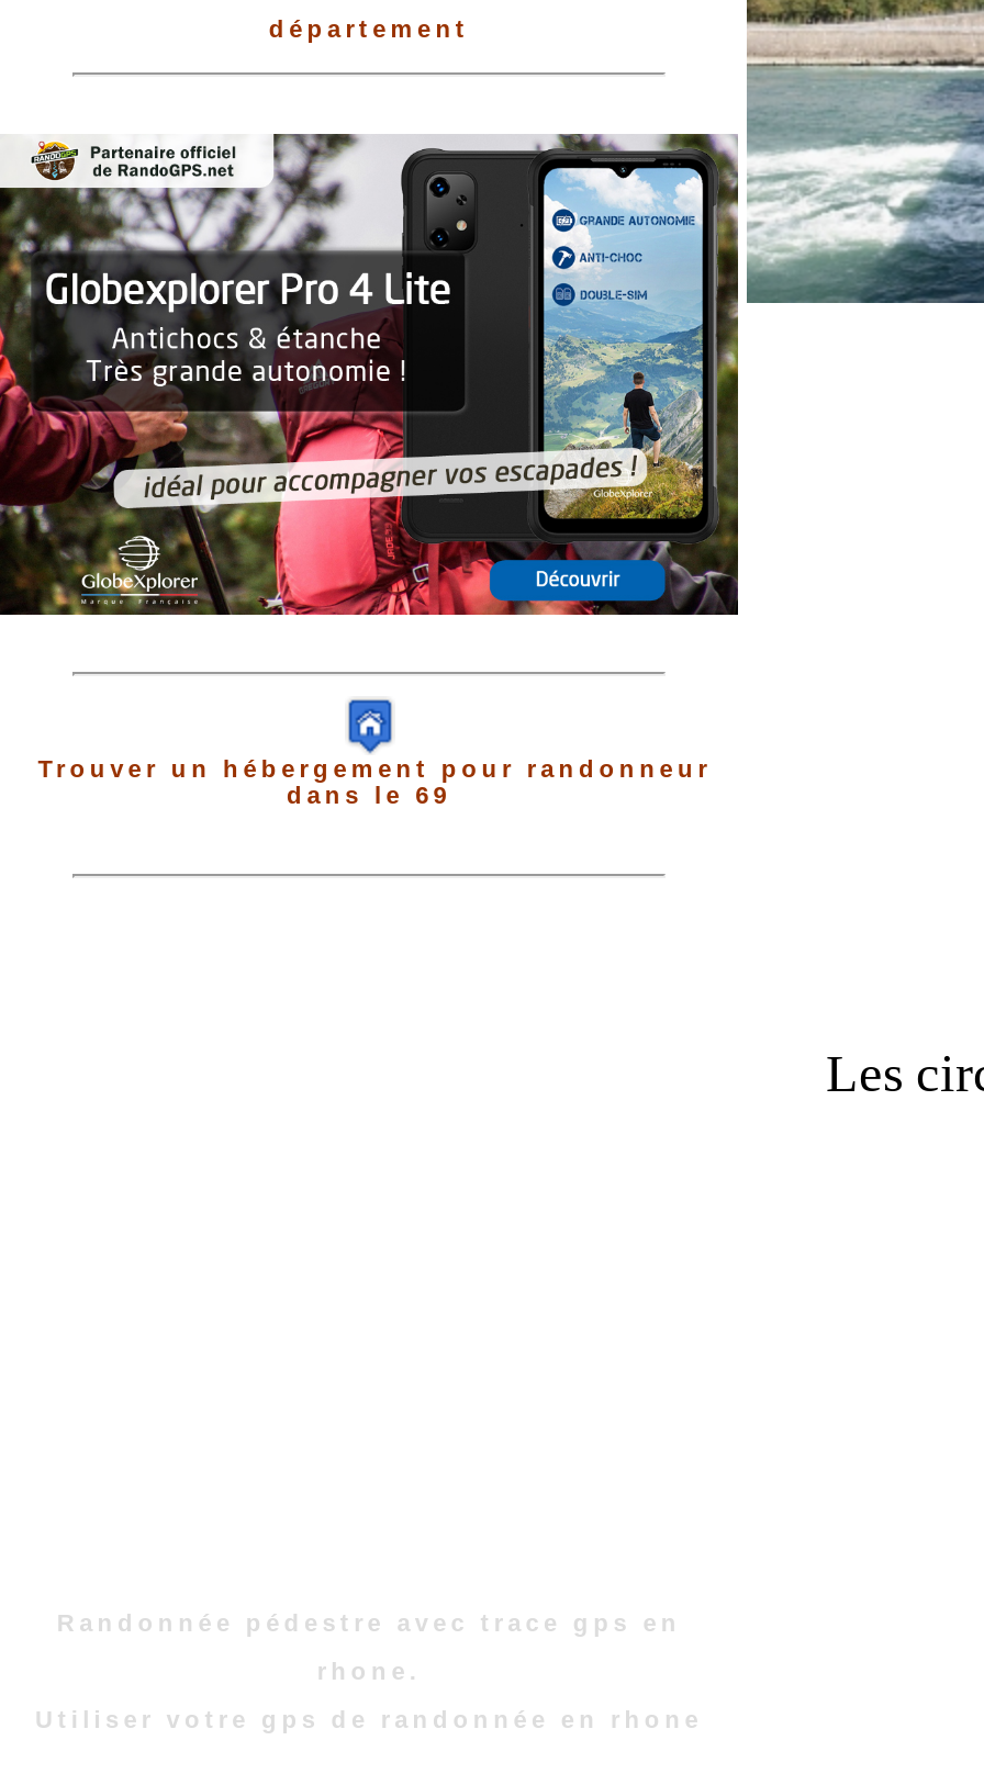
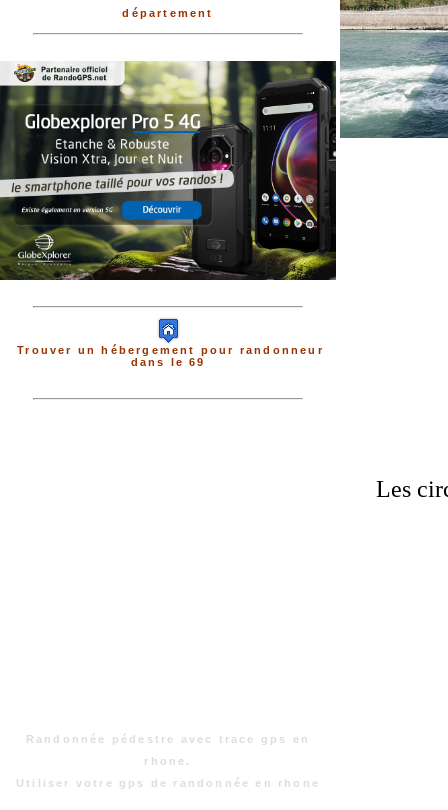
- [image]
+ [image]
